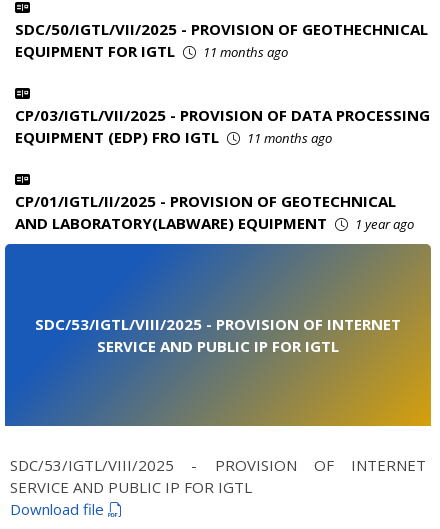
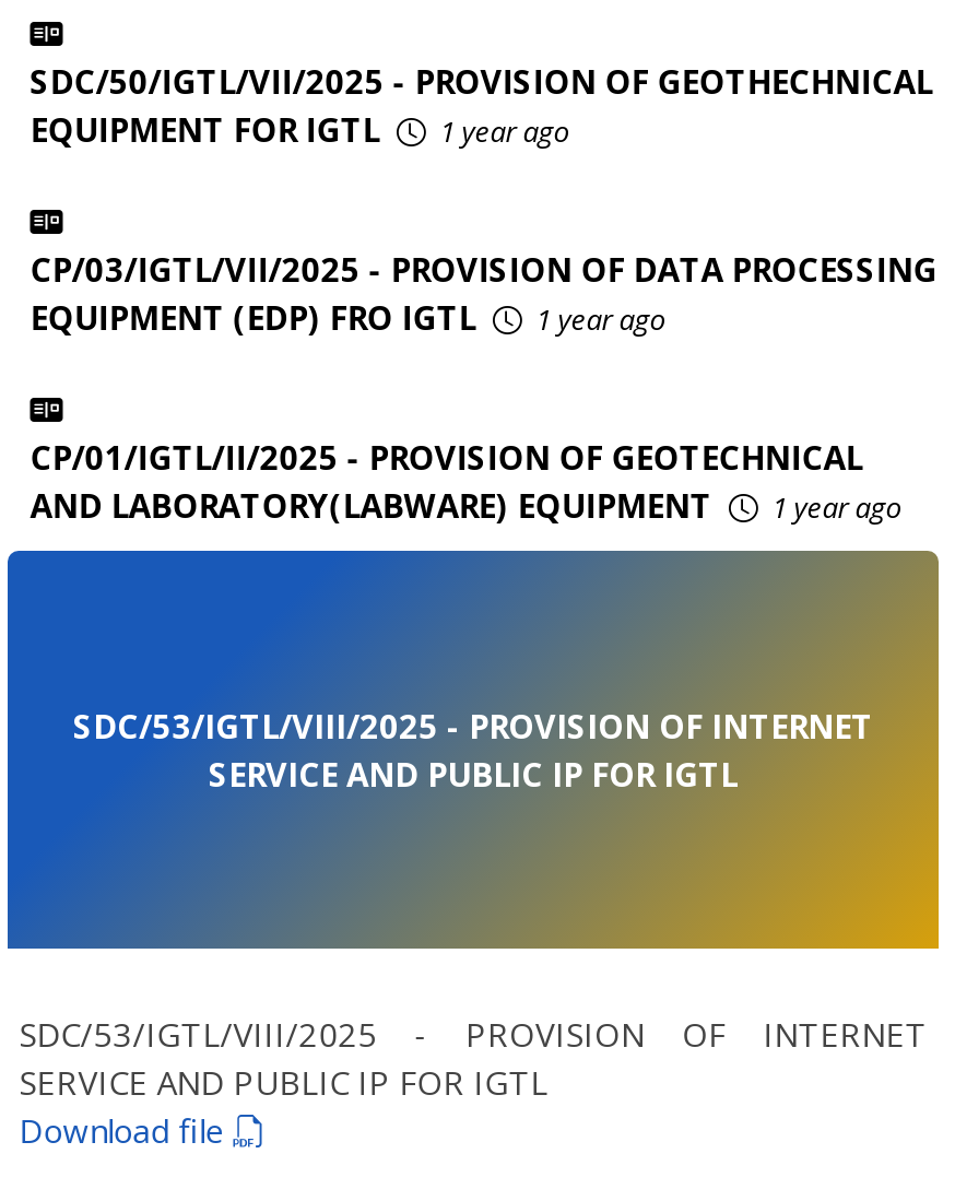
- EQUIPMENT FOR IGTL 11 months ago
+ EQUIPMENT FOR IGTL 1 year ago

- EQUIPMENT (EDP) FRO IGTL 11 months ago
+ EQUIPMENT (EDP) FRO IGTL 1 year ago
